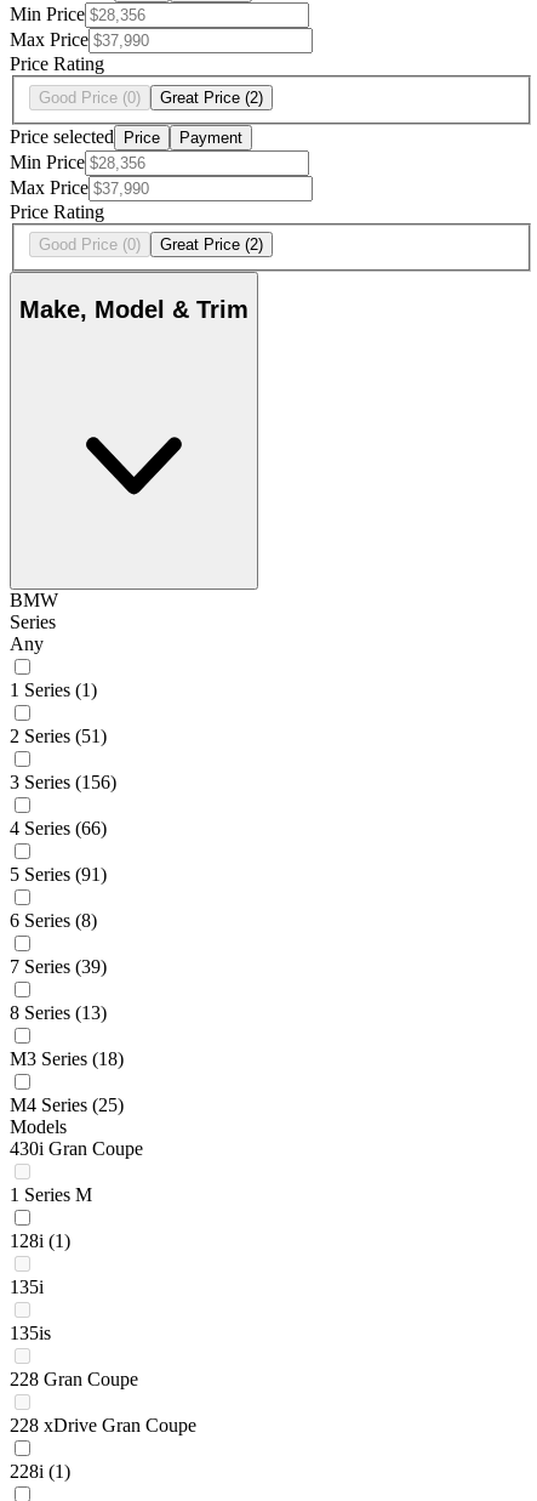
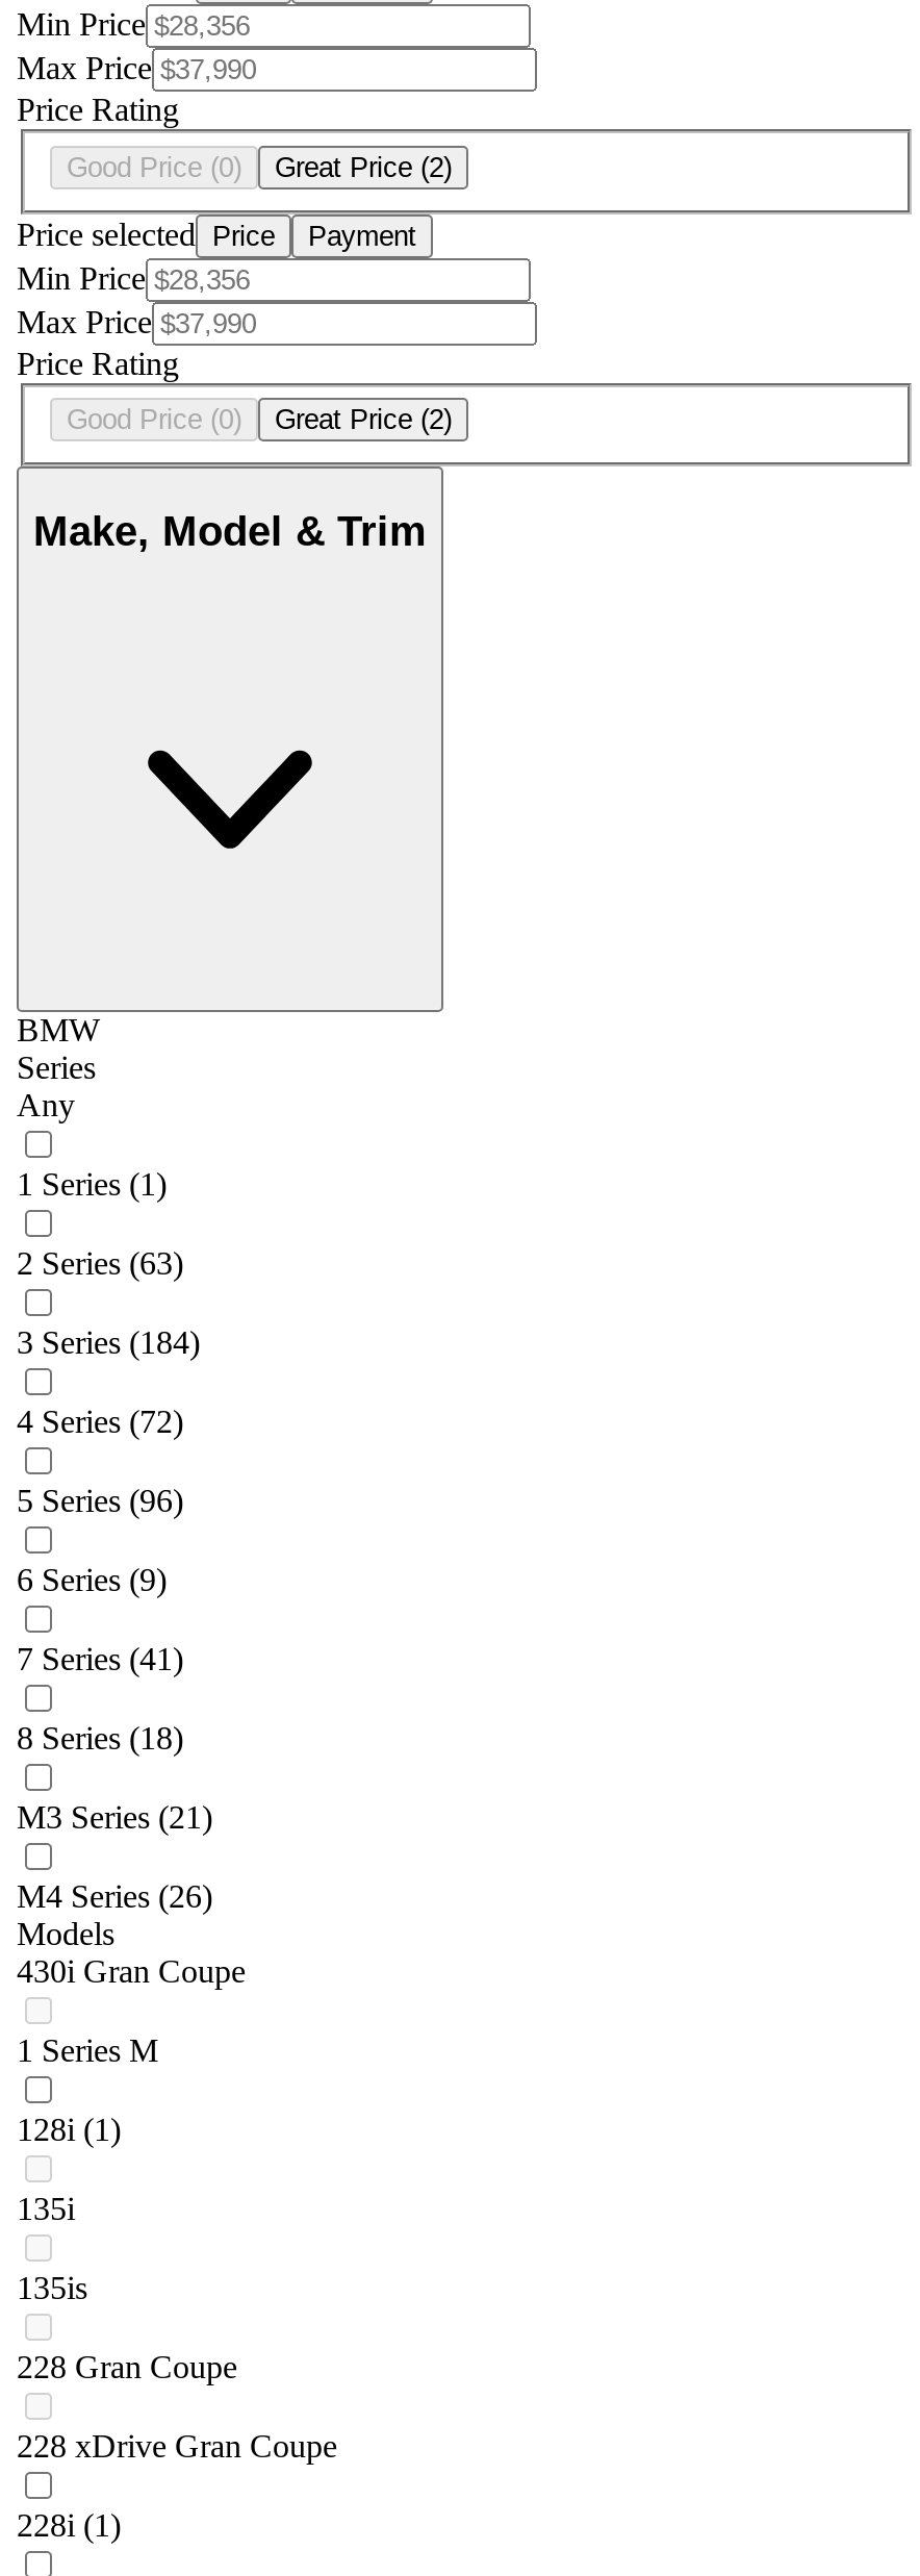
- 2 Series (51)
+ 2 Series (63)

- 3 Series (156)
+ 3 Series (184)

- 4 Series (66)
+ 4 Series (72)

- 5 Series (91)
+ 5 Series (96)

- 6 Series (8)
+ 6 Series (9)

- 7 Series (39)
+ 7 Series (41)

- 8 Series (13)
+ 8 Series (18)

- M3 Series (18)
+ M3 Series (21)

- M4 Series (25)
+ M4 Series (26)
